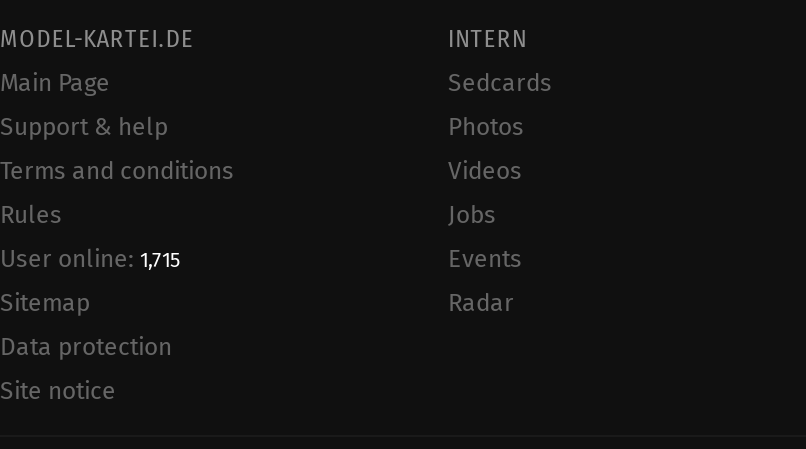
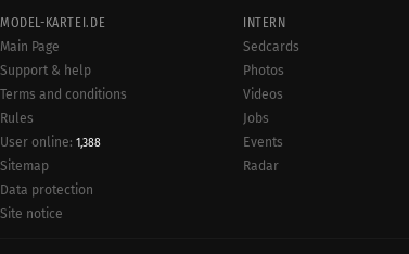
- User online: 1,715
+ User online: 1,388
